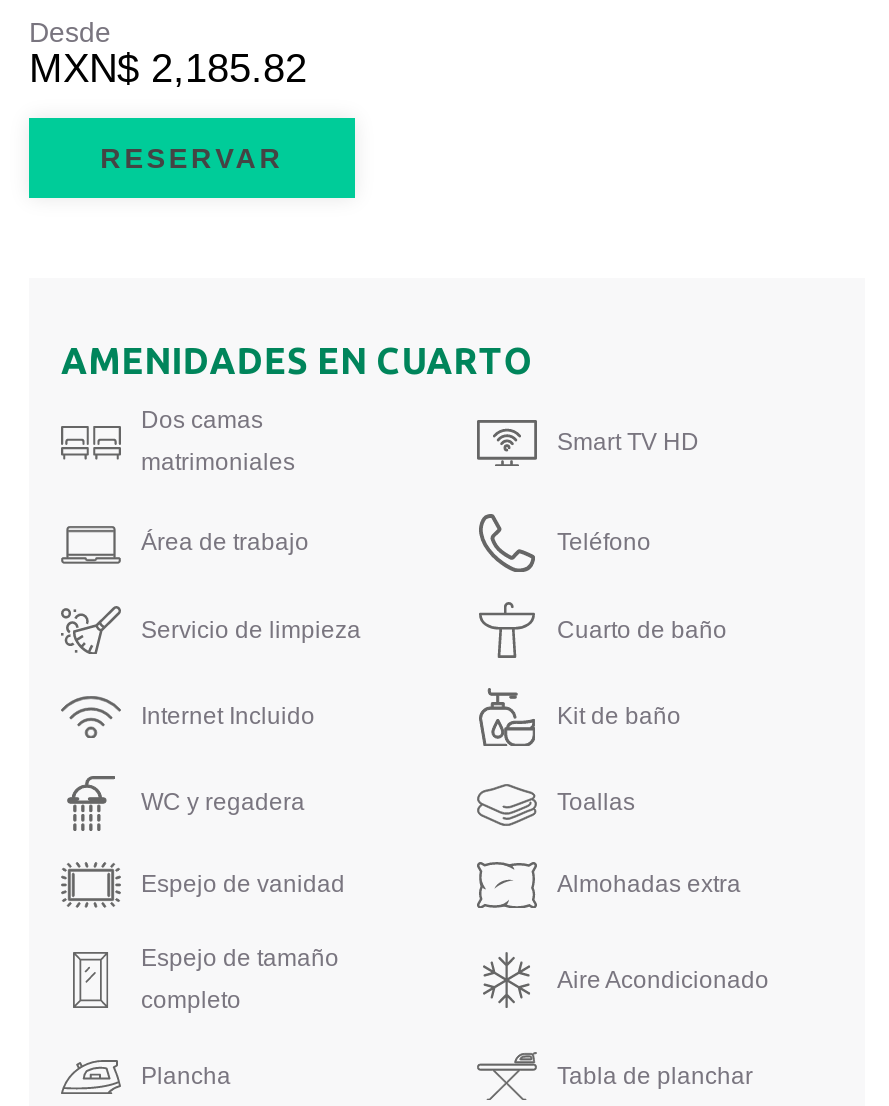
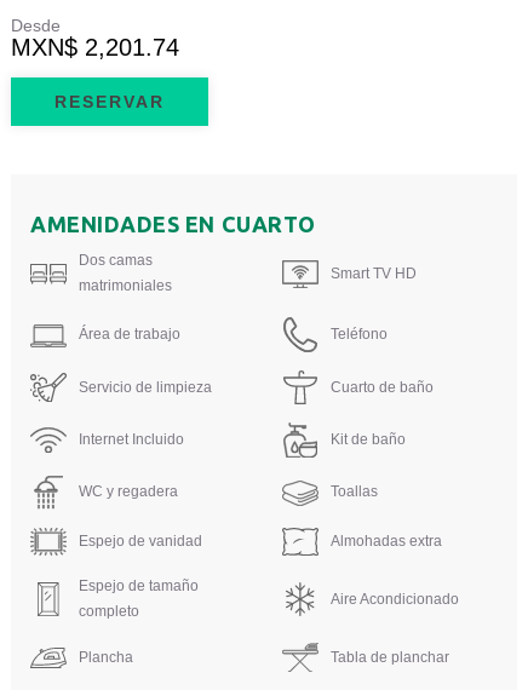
- MXN$ 2,185.82
+ MXN$ 2,201.74
